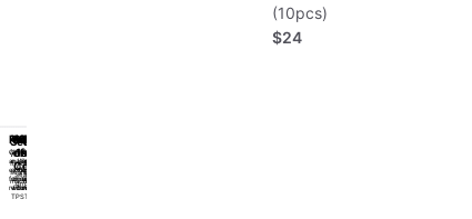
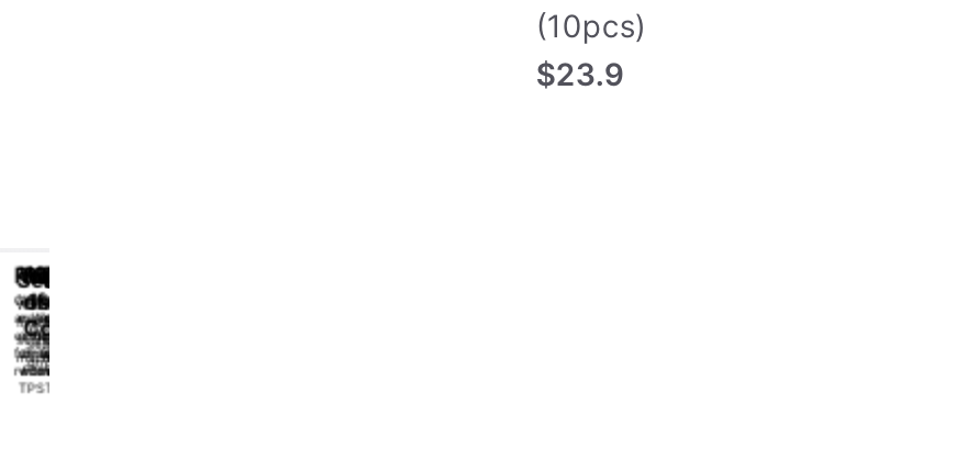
- $24
+ $23.9
